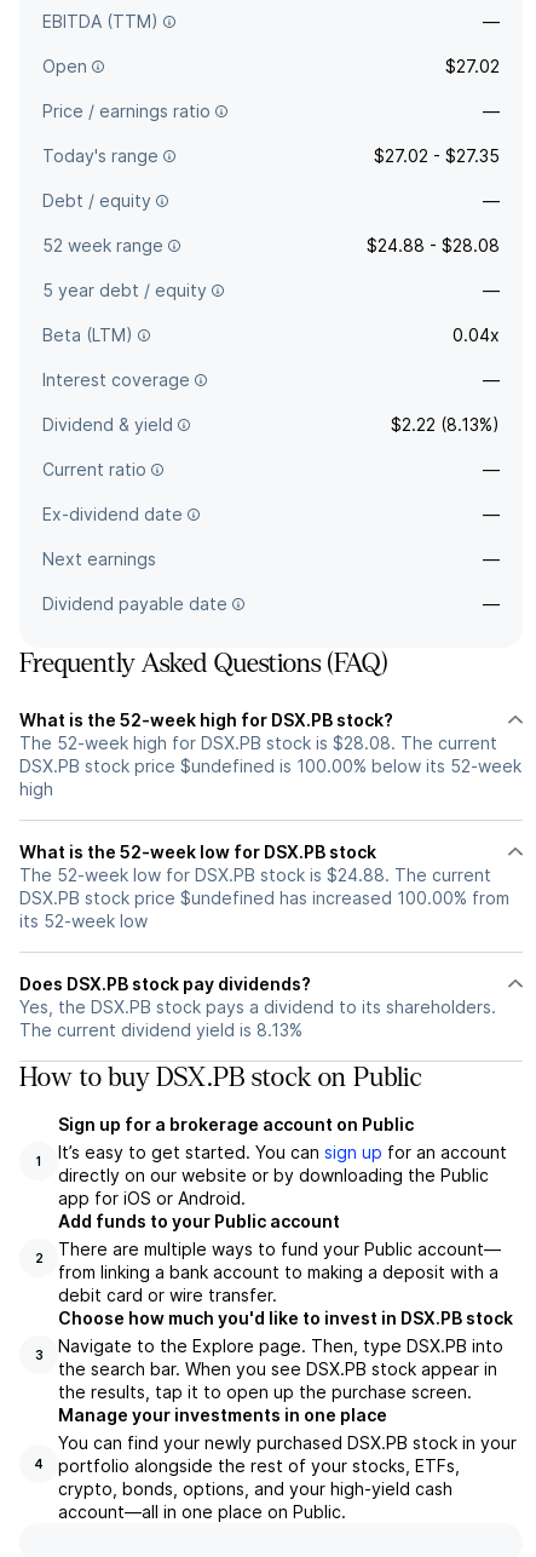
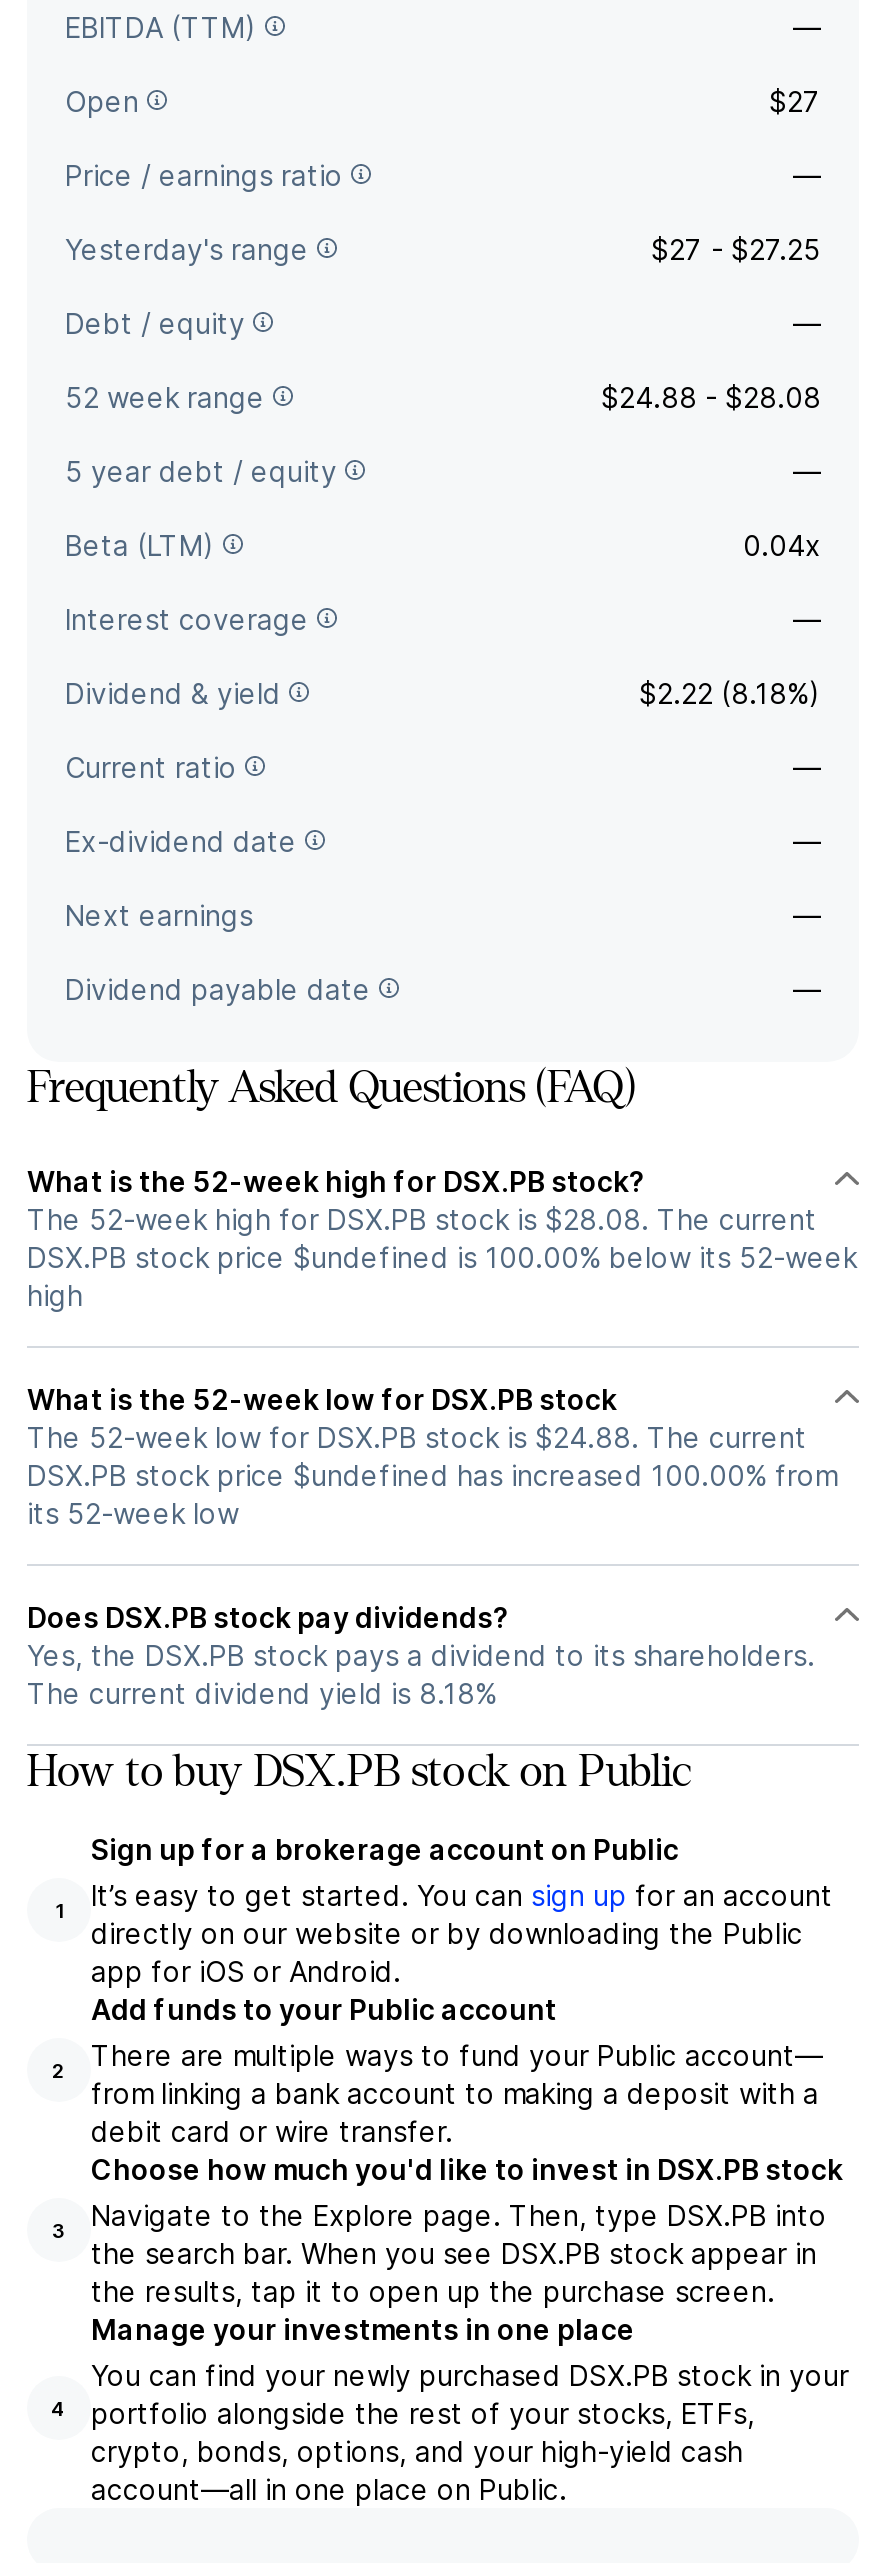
- $27.02
+ $27

- Today's range
+ Yesterday's range

- $27.02 - $27.35
+ $27 - $27.25

- $2.22 (8.13%)
+ $2.22 (8.18%)

- The current dividend yield is 8.13%
+ The current dividend yield is 8.18%
